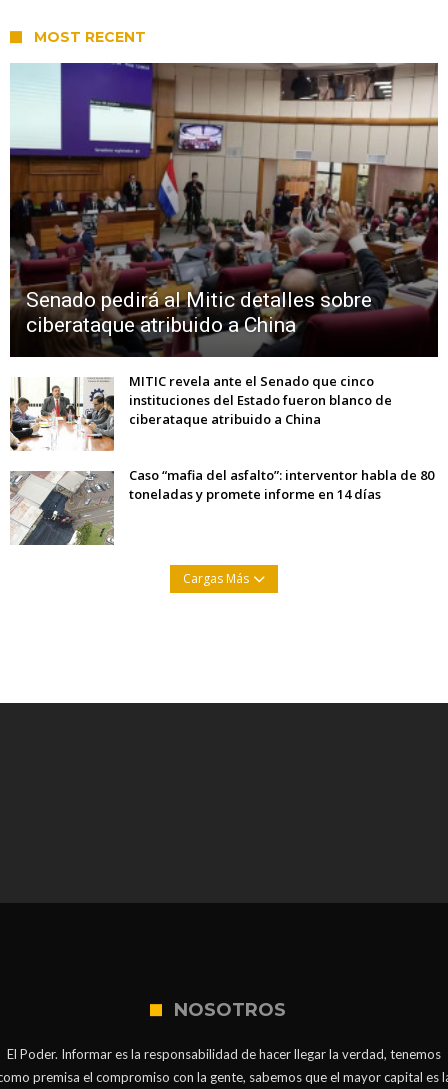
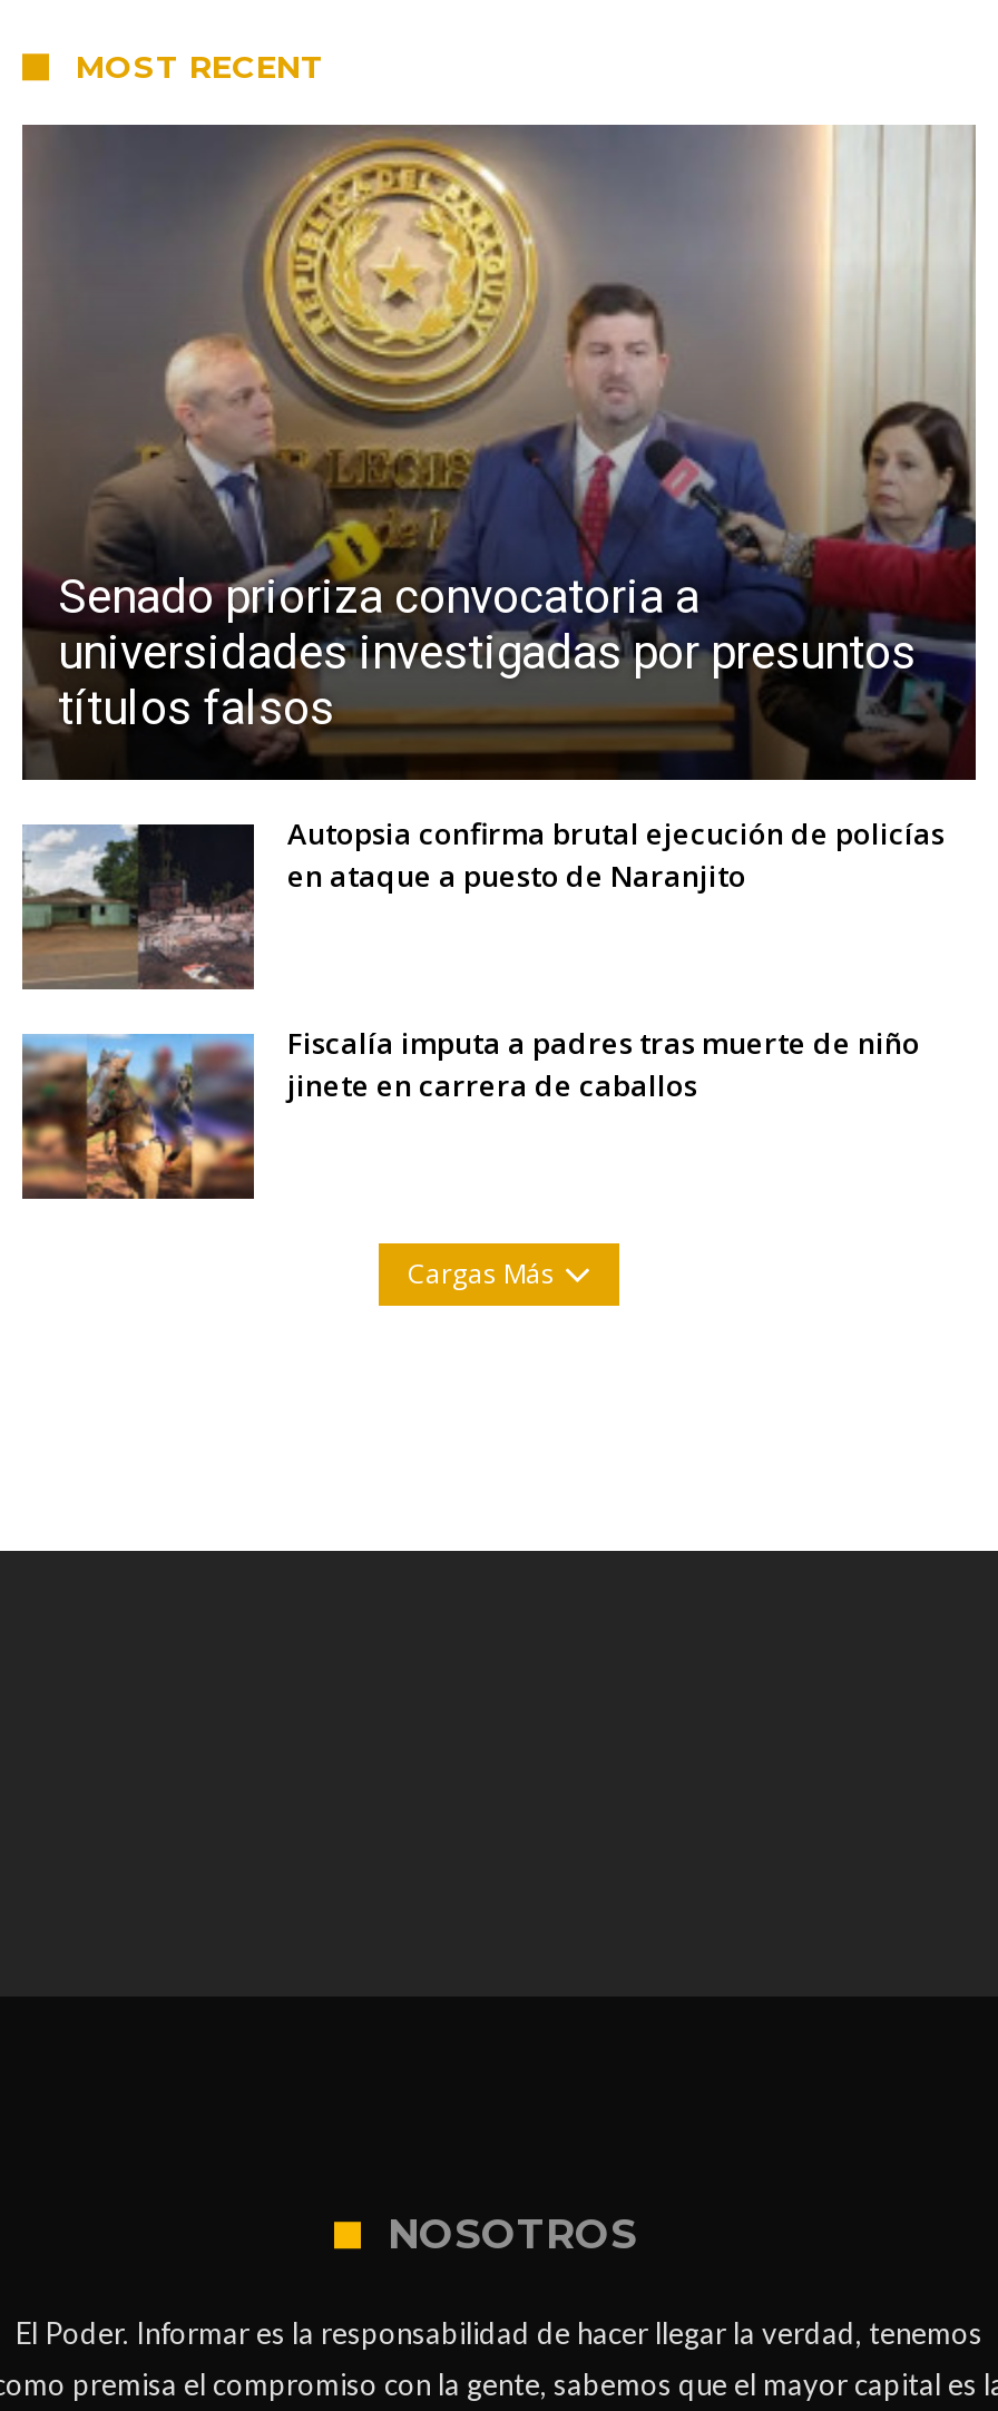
- [image]
- Senado pedirá al Mitic detalles sobre
- ciberataque atribuido a China
+ [image]
+ Senado prioriza convocatoria a
+ universidades investigadas por presuntos
+ títulos falsos

- [image]
- MITIC revela ante el Senado que cinco
- instituciones del Estado fueron blanco de
- ciberataque atribuido a China
+ [image]
+ Autopsia confirma brutal ejecución de policías
+ en ataque a puesto de Naranjito

- [image]
- Caso “mafia del asfalto”: interventor habla de 80
- toneladas y promete informe en 14 días
+ [image]
+ Fiscalía imputa a padres tras muerte de niño
+ jinete en carrera de caballos
